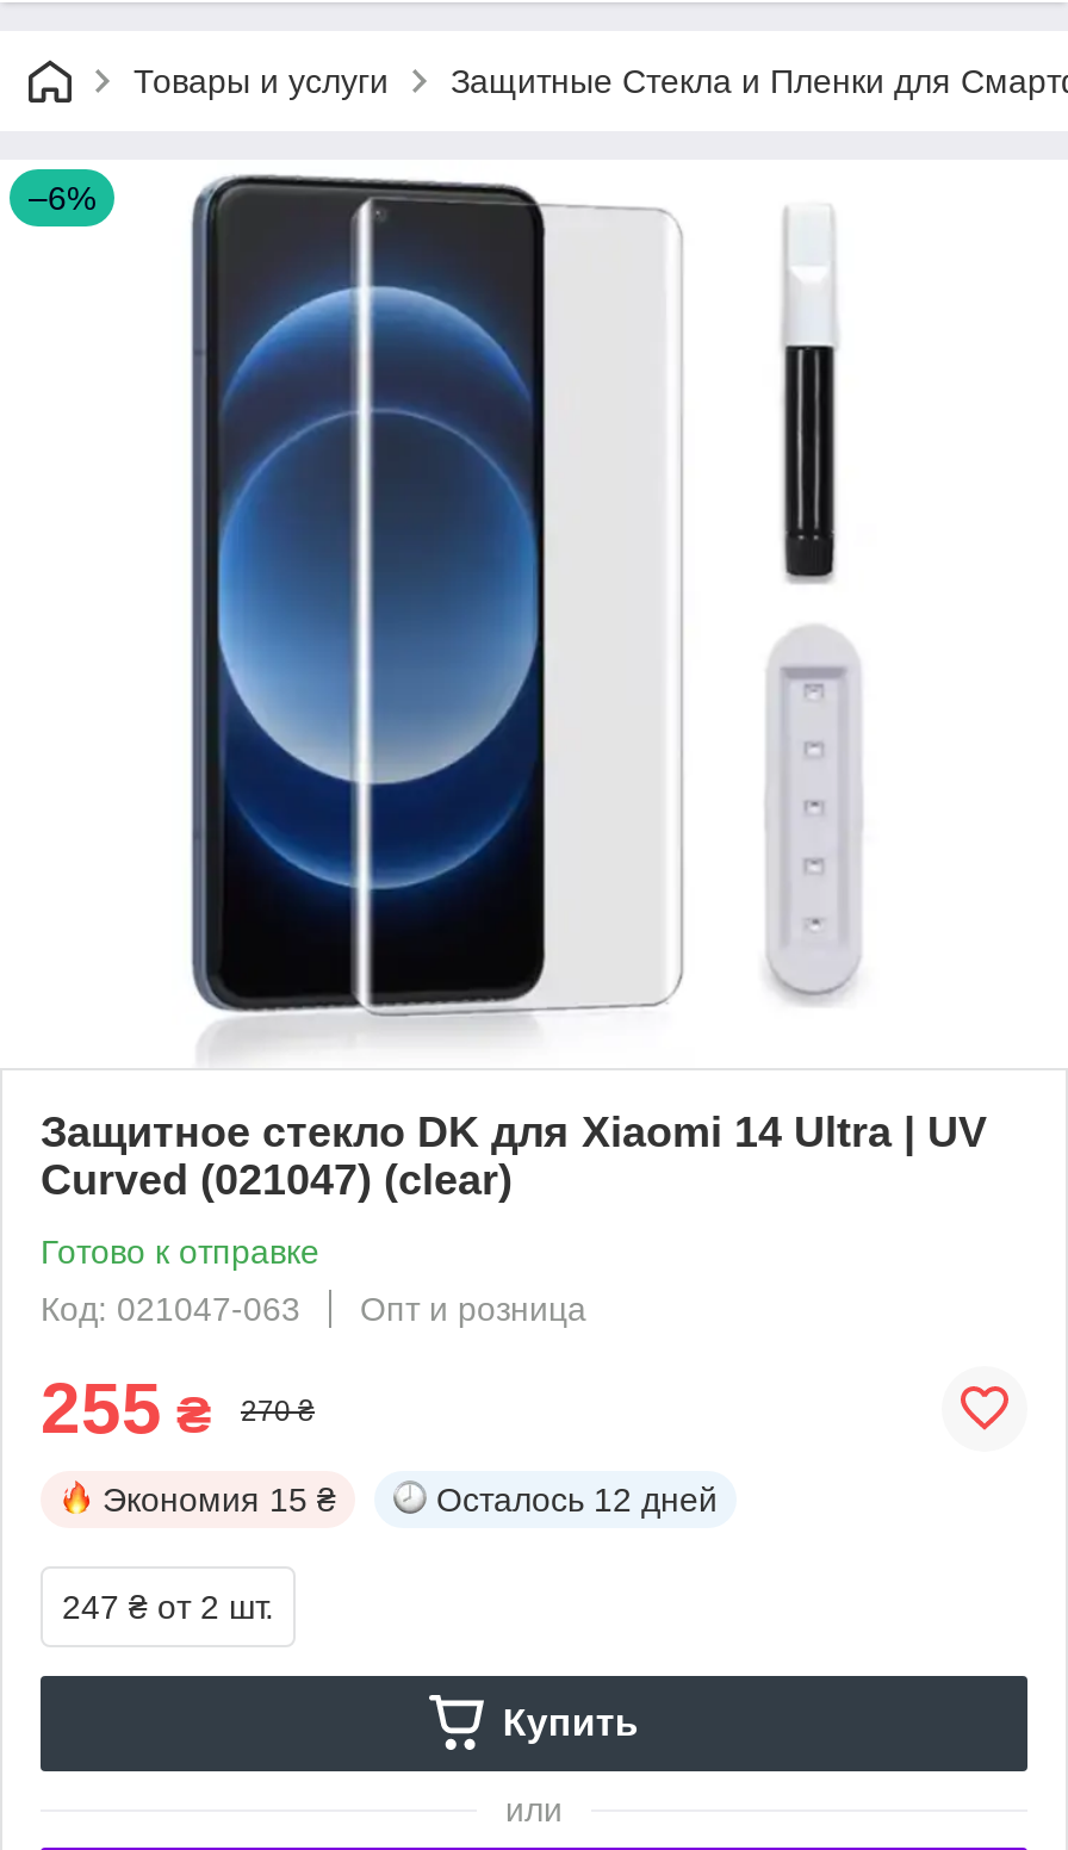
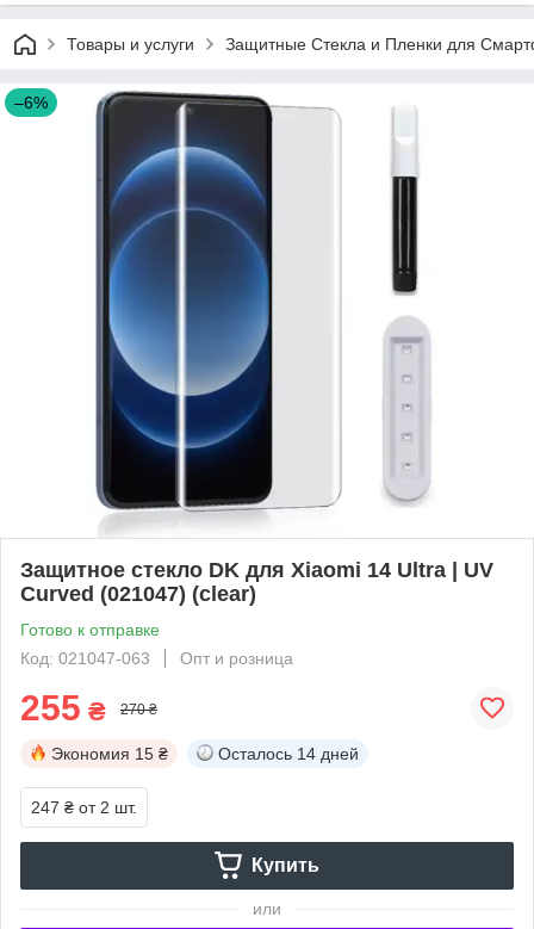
- Осталось 12 дней
+ Осталось 14 дней
